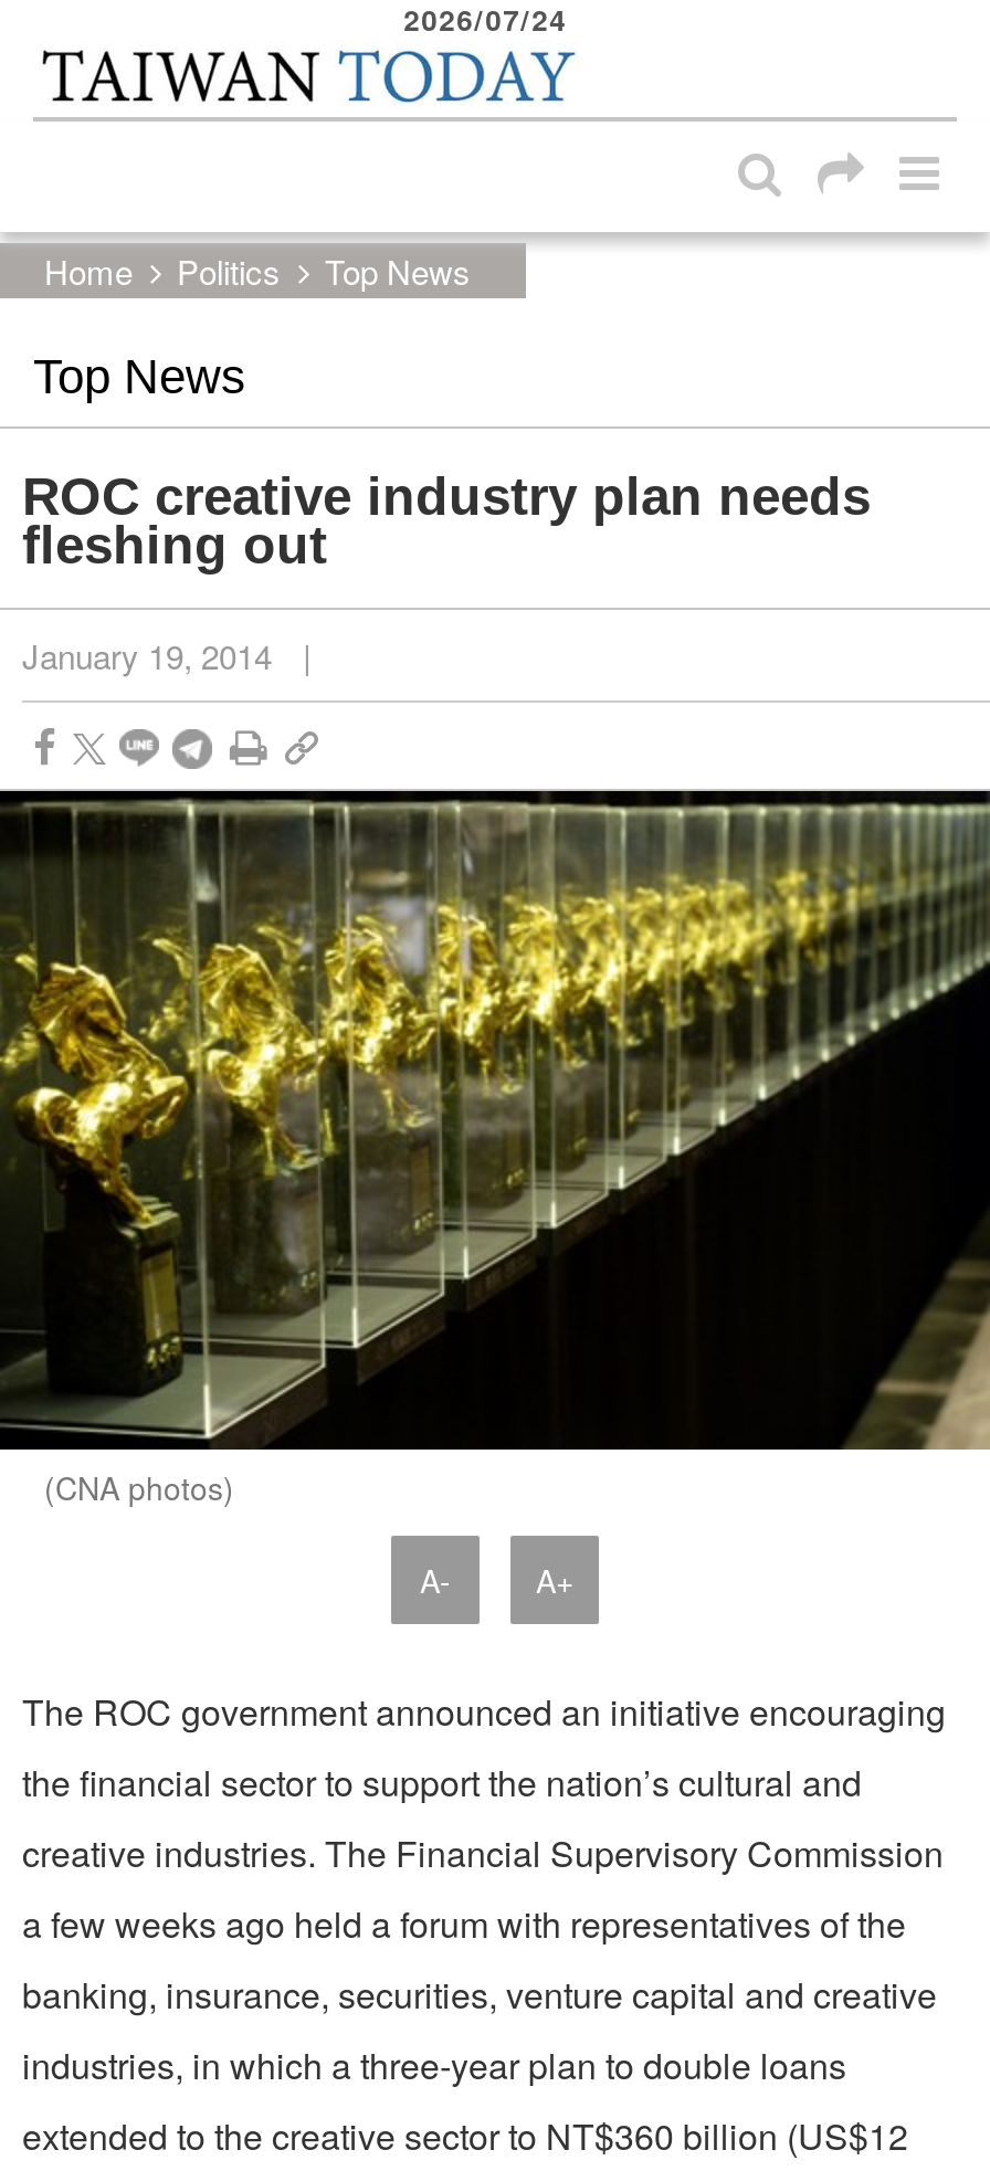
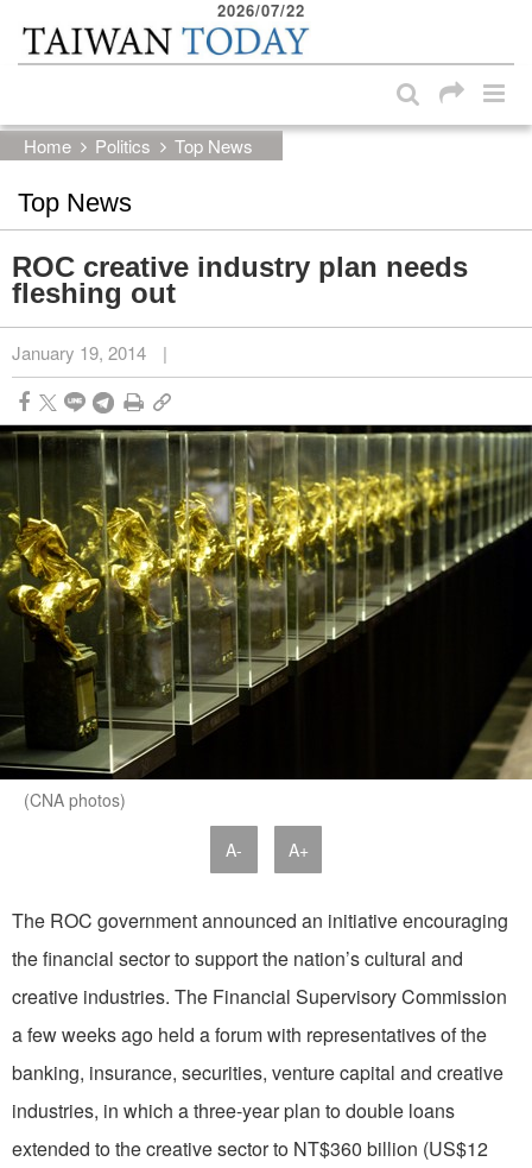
- 2026/07/24
+ 2026/07/22
